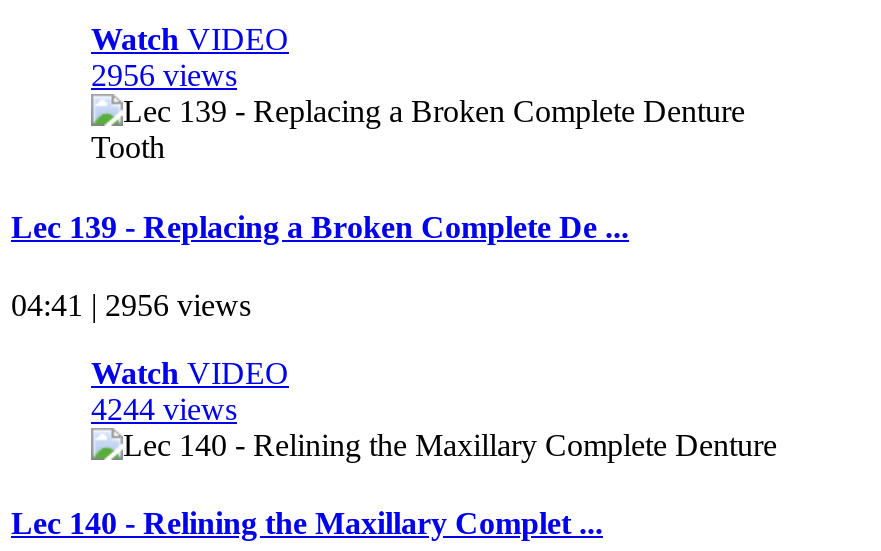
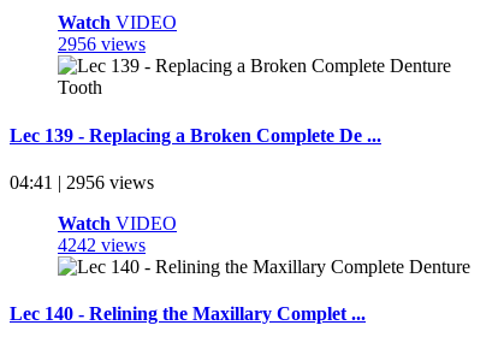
- 4244 views
+ 4242 views
